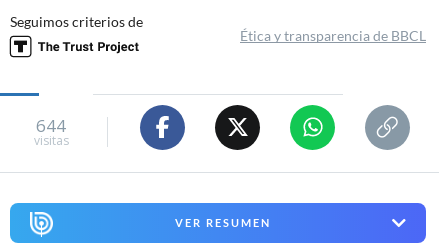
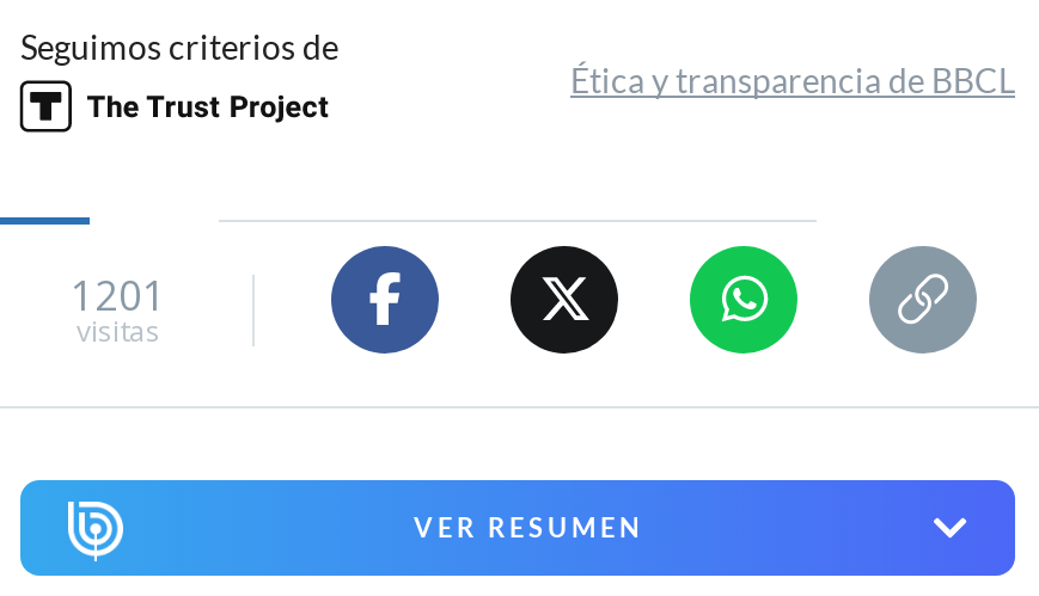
- 644
+ 1201
